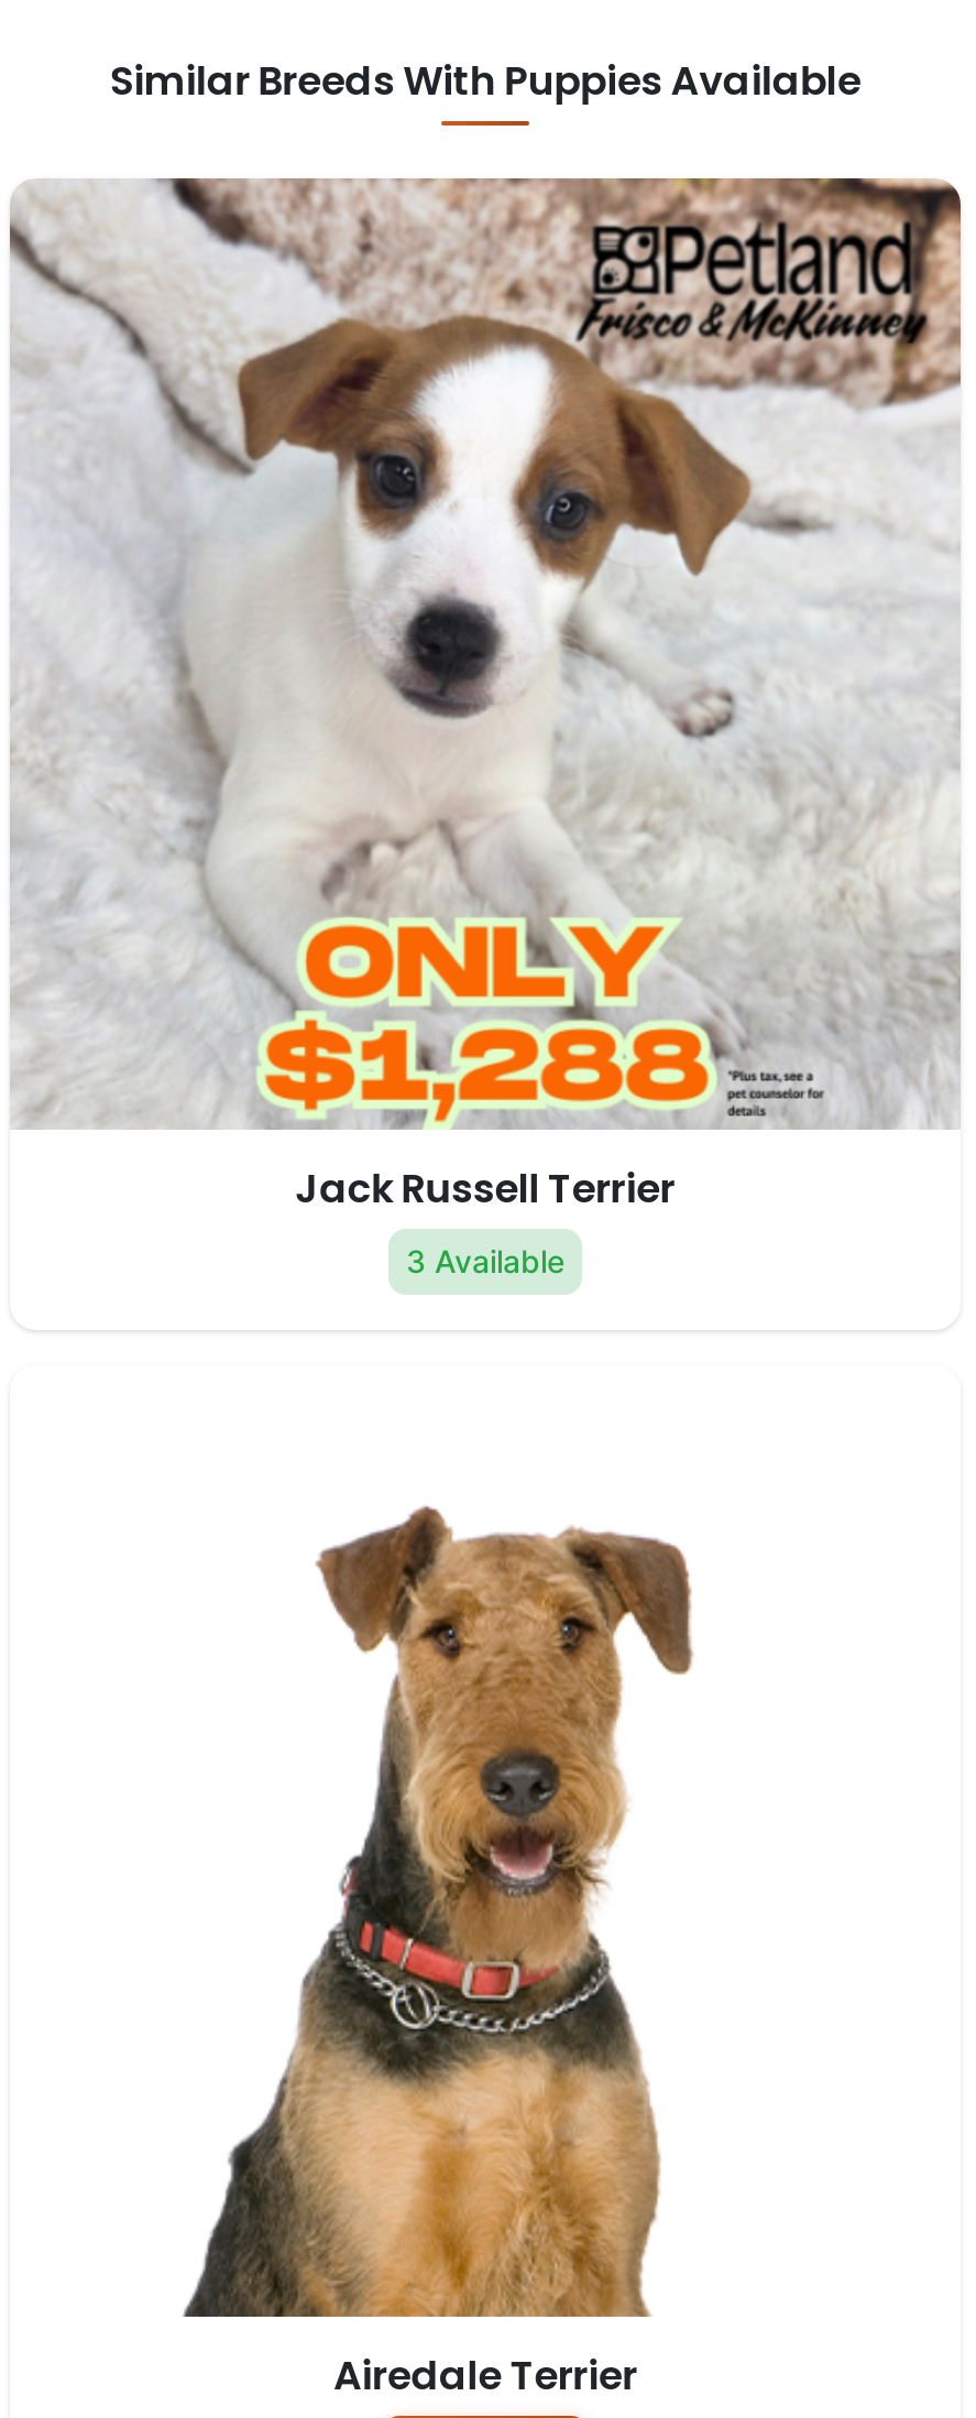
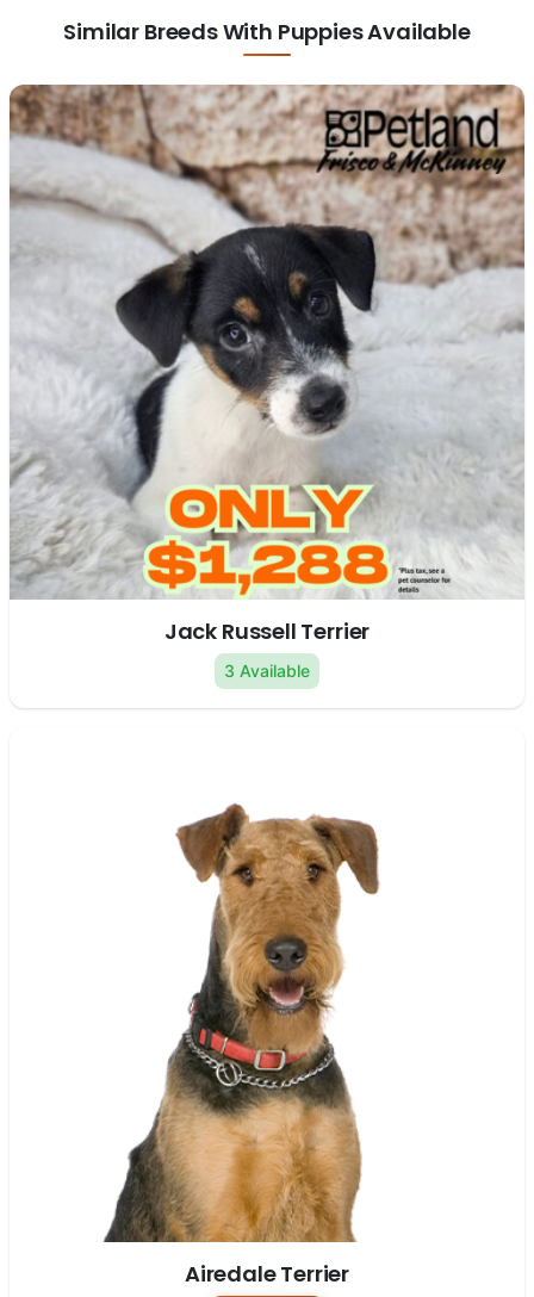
- [image]
+ [image]
